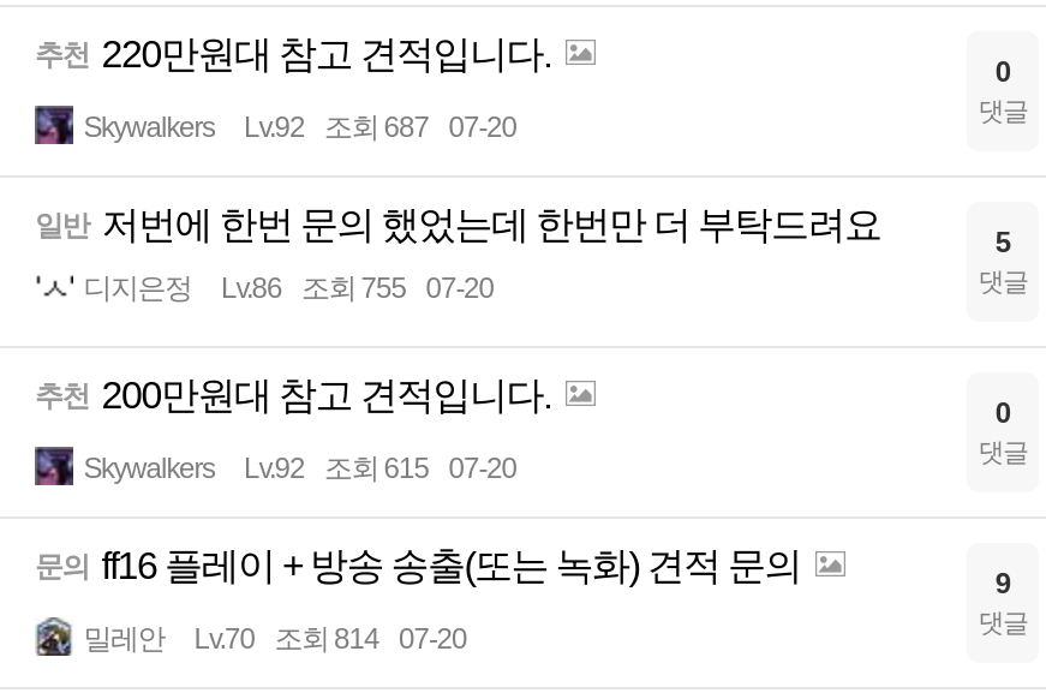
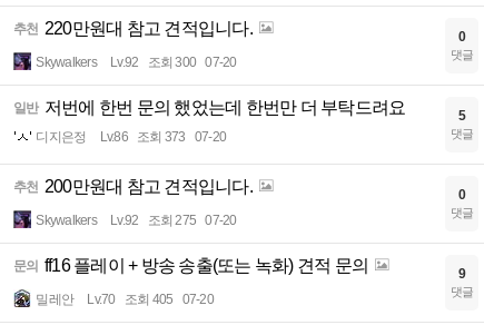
- Skywalkers Lv.92 조회 687 07-20
+ Skywalkers Lv.92 조회 300 07-20

- 디지은정 Lv.86 조회 755 07-20
+ 디지은정 Lv.86 조회 373 07-20

- Skywalkers Lv.92 조회 615 07-20
+ Skywalkers Lv.92 조회 275 07-20

- 밀레안 Lv.70 조회 814 07-20
+ 밀레안 Lv.70 조회 405 07-20
